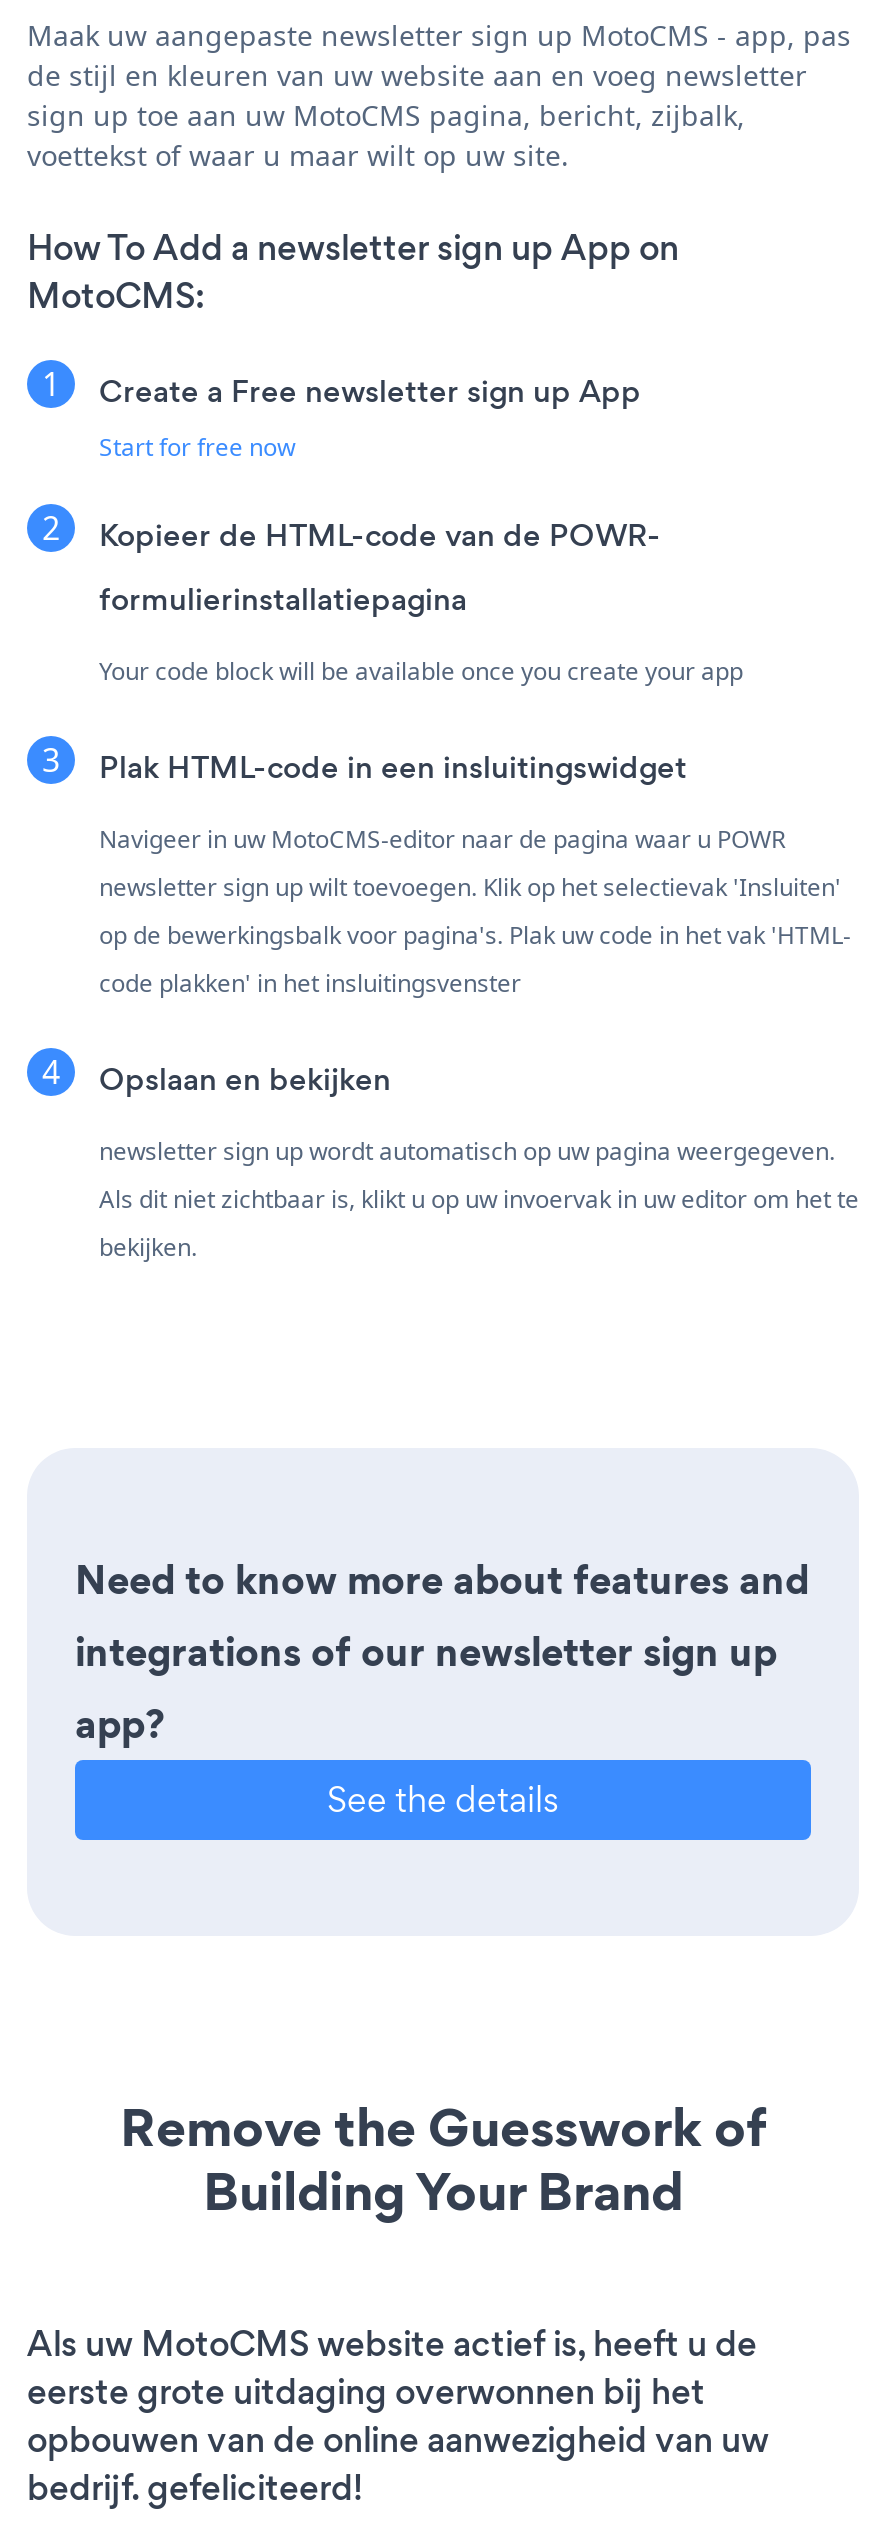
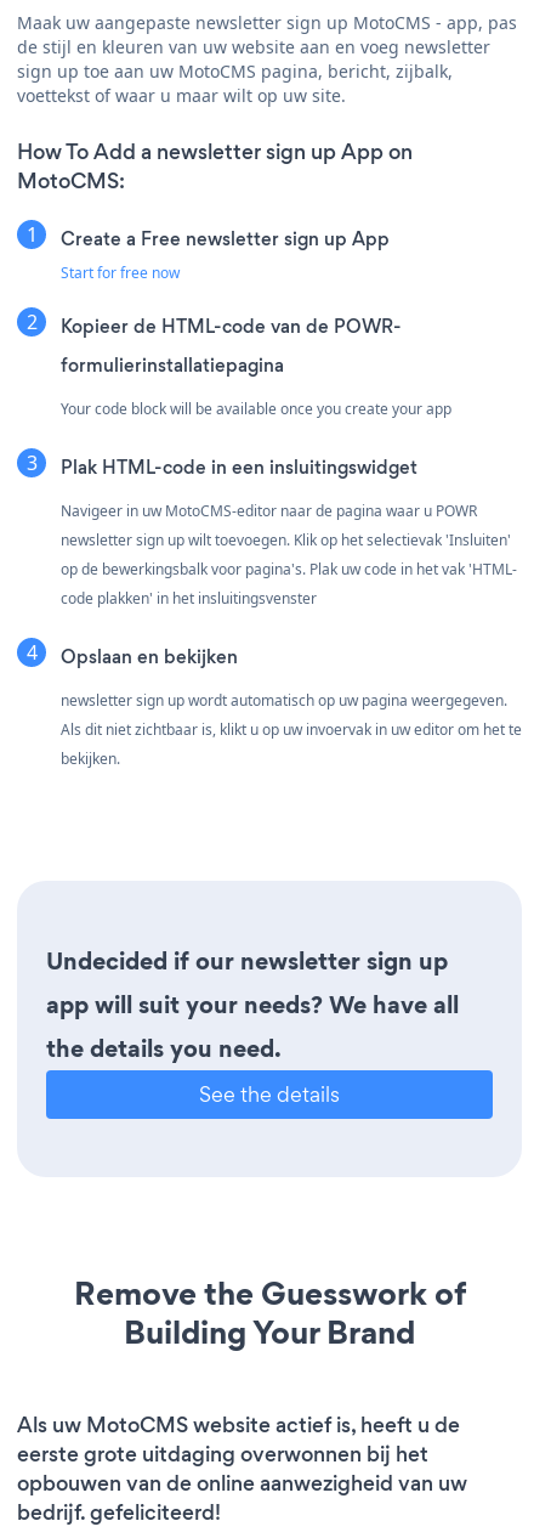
- Need to know more about features and
- integrations of our newsletter sign up
- app?
+ Undecided if our newsletter sign up
+ app will suit your needs? We have all
+ the details you need.
